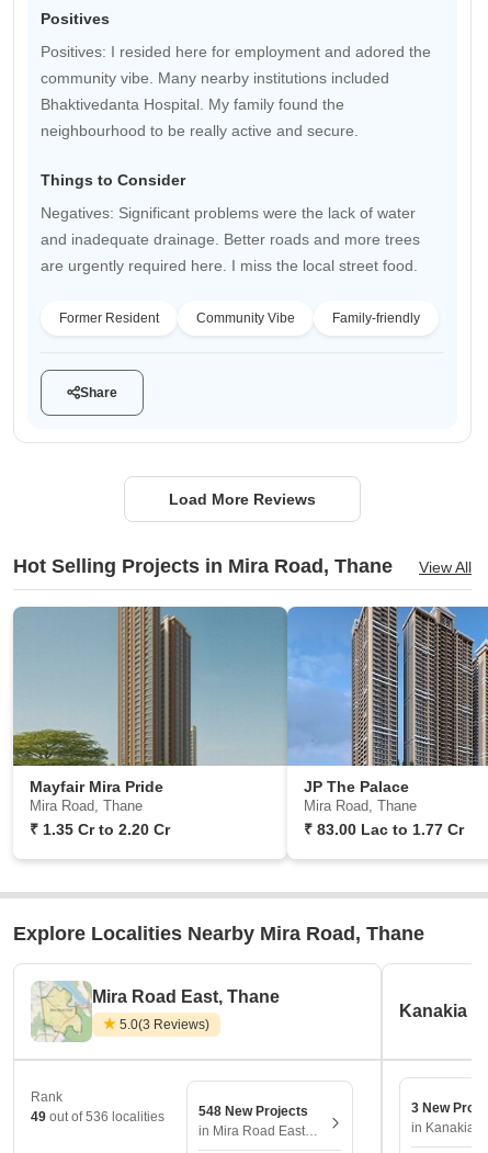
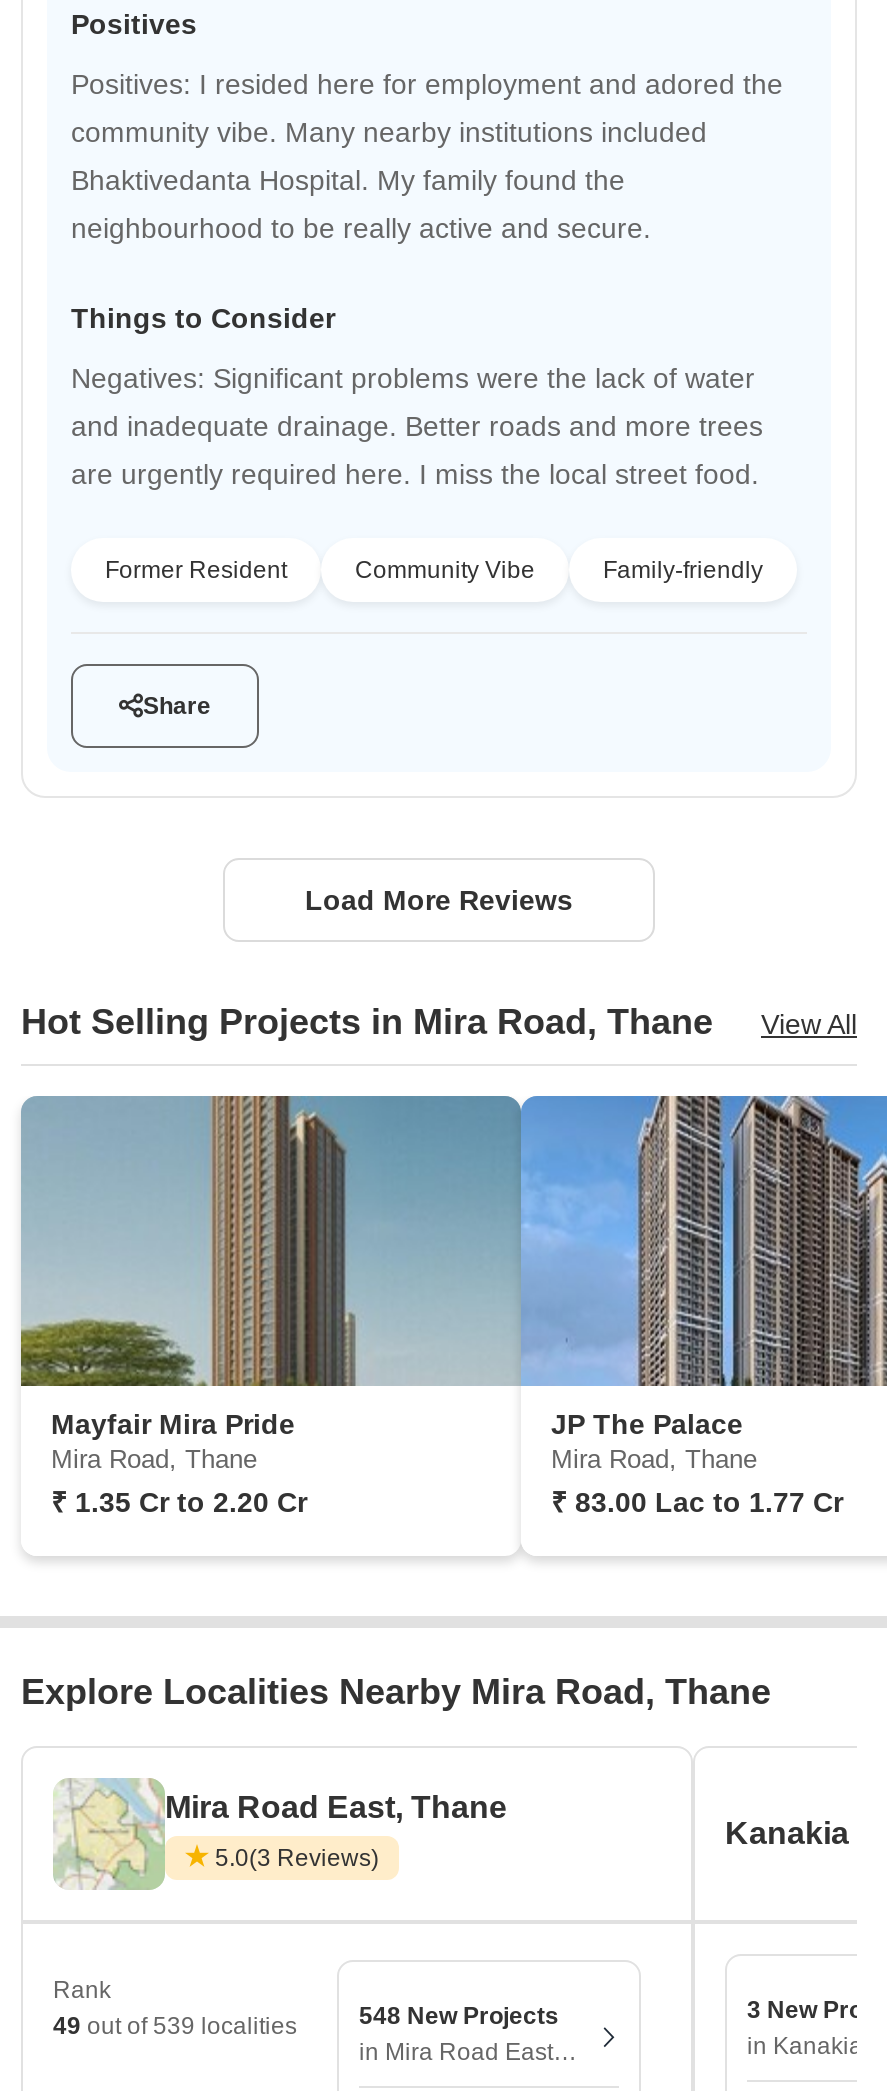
- 49 out of 536 localities
+ 49 out of 539 localities
